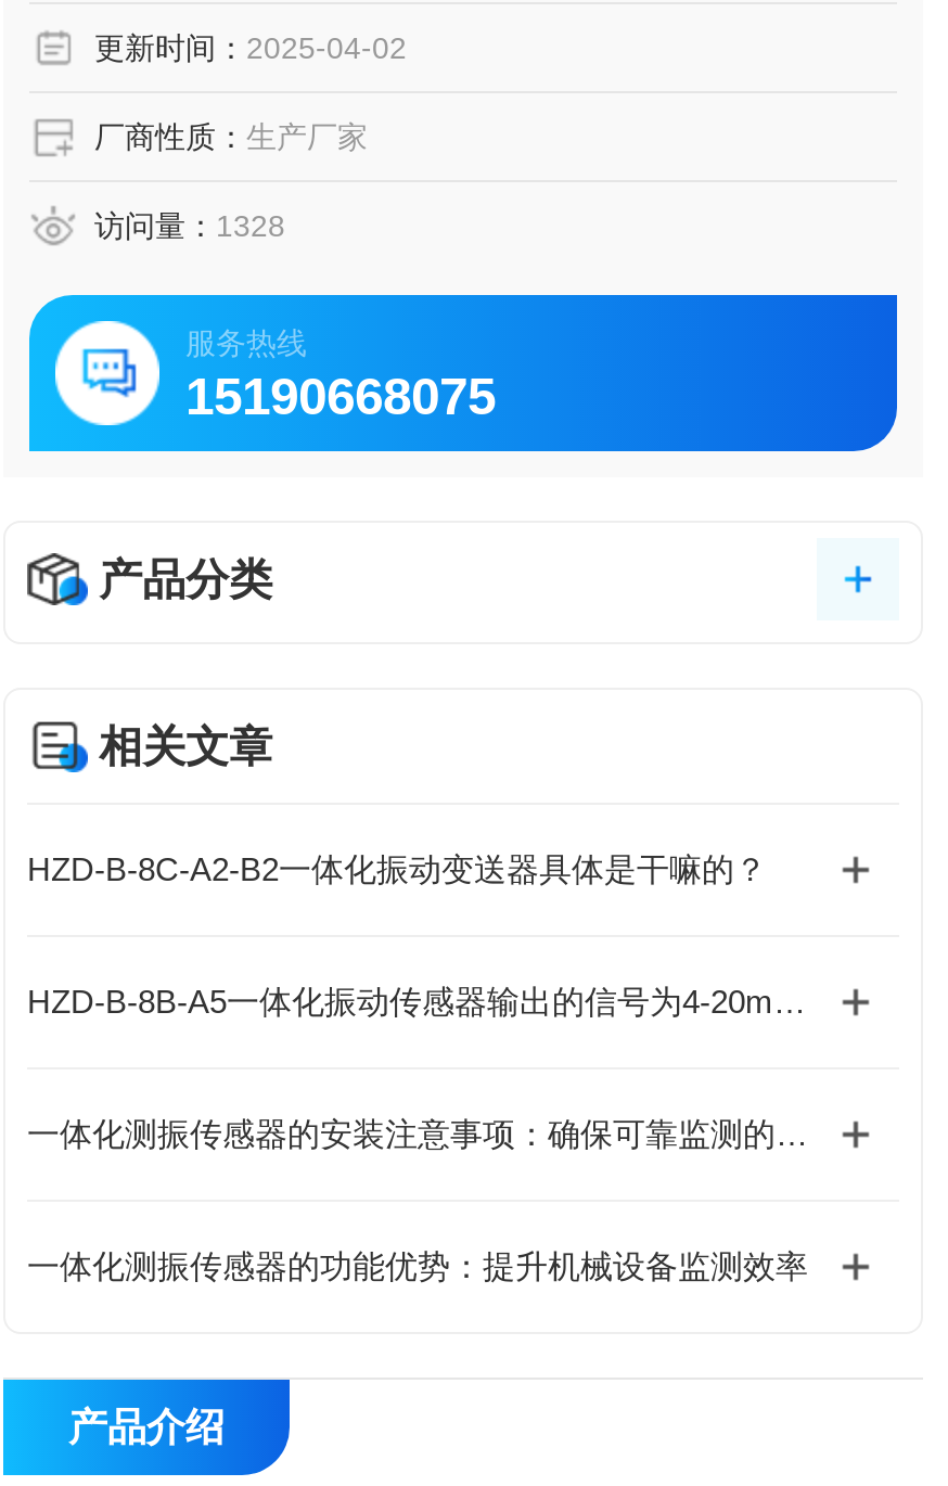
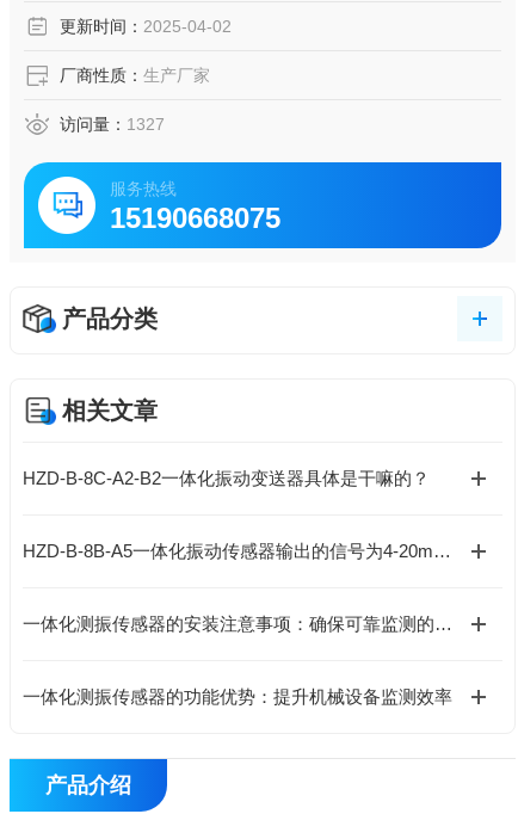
- 访问量：1328
+ 访问量：1327
